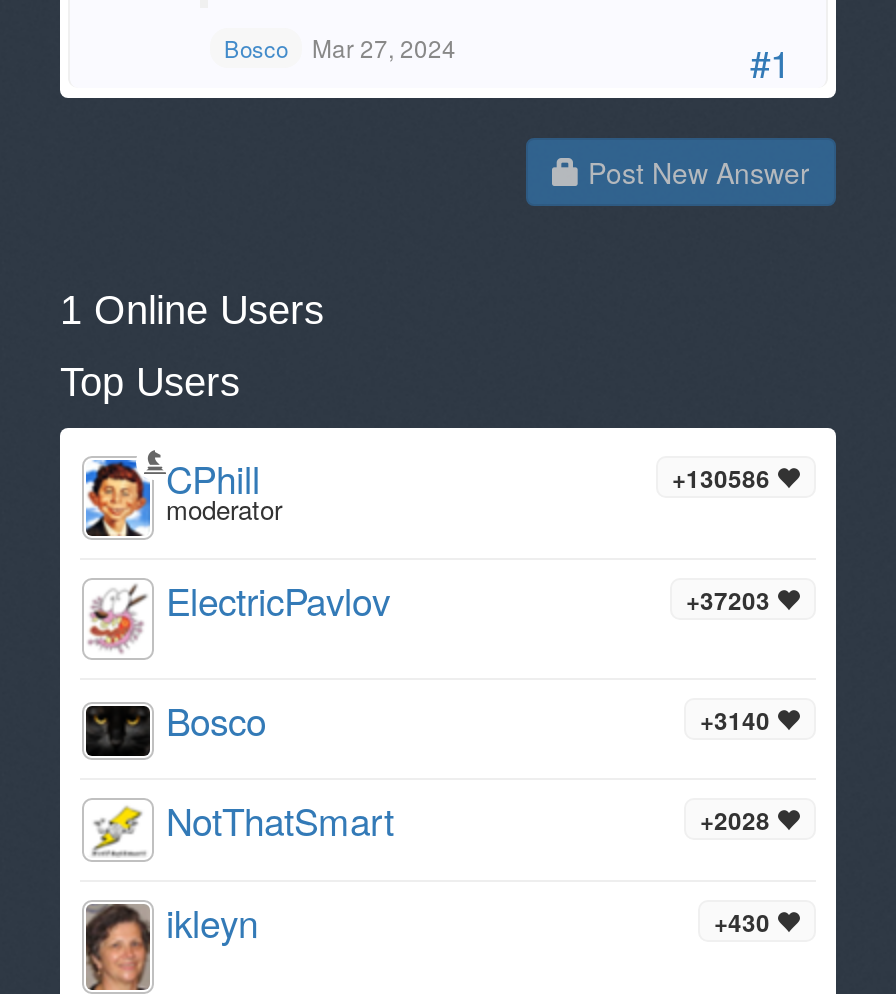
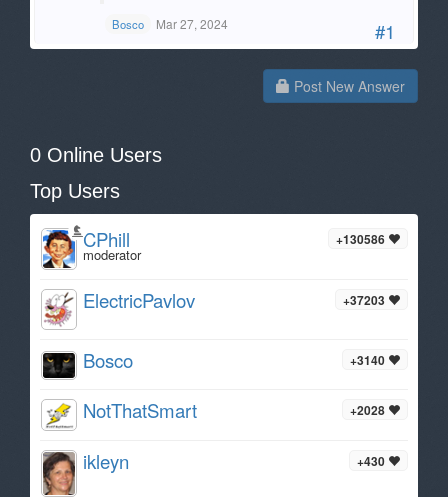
- 1 Online Users
+ 0 Online Users
